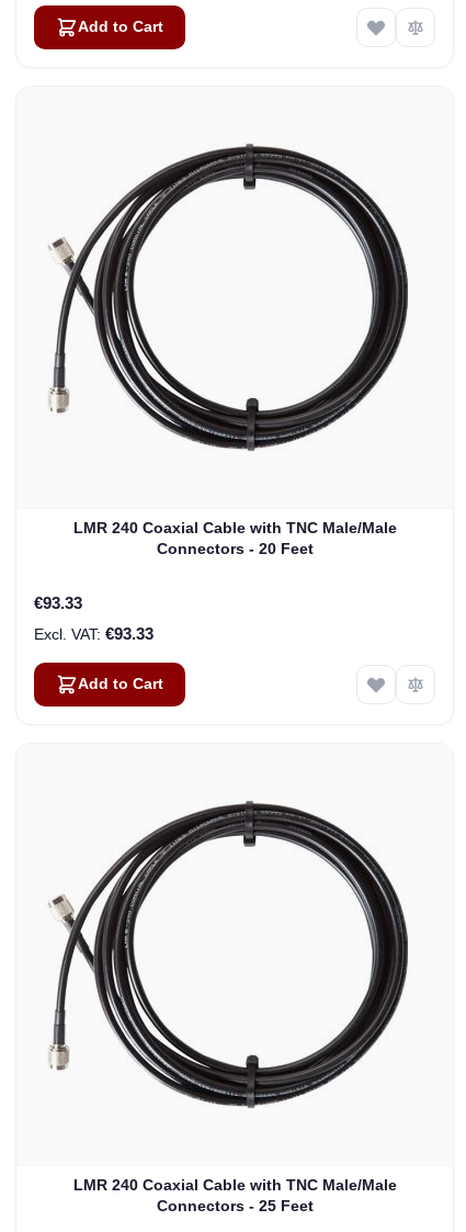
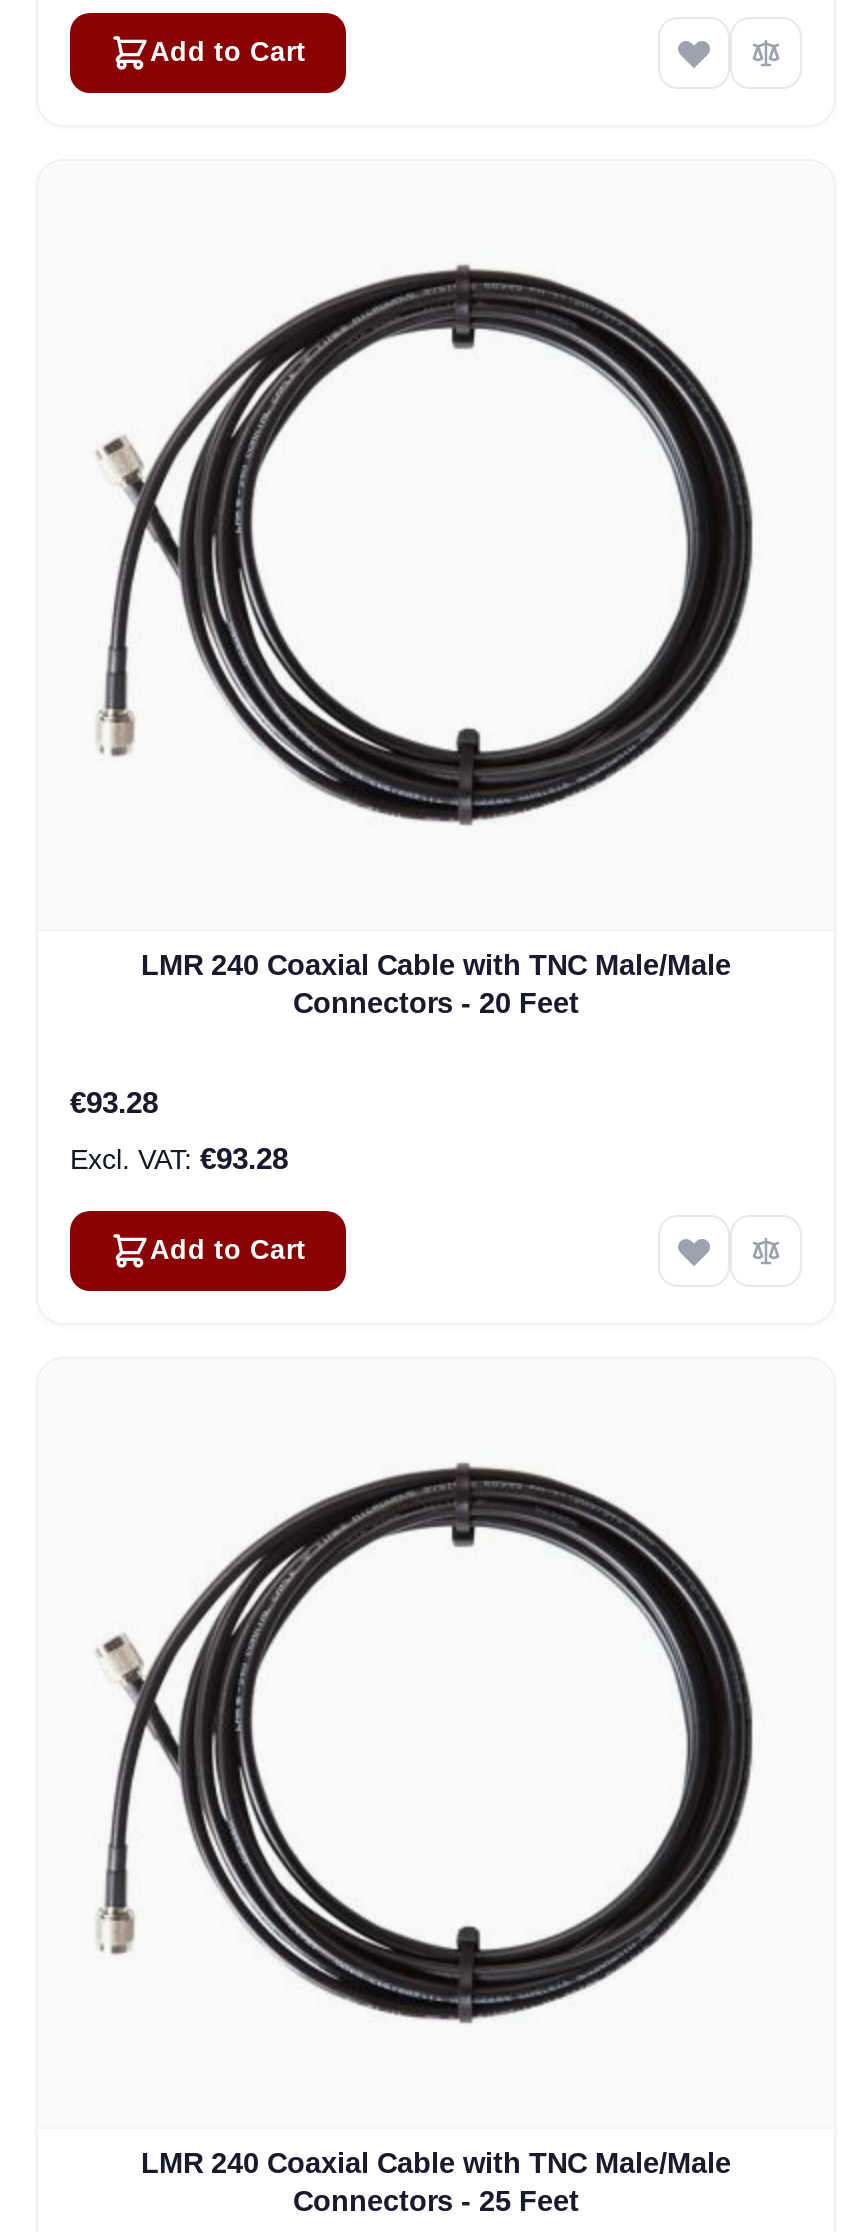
- €93.33
+ €93.28

- €93.33
+ €93.28
